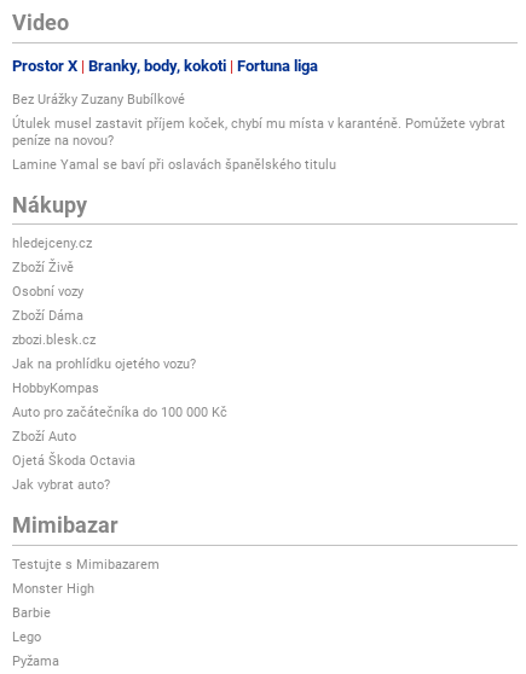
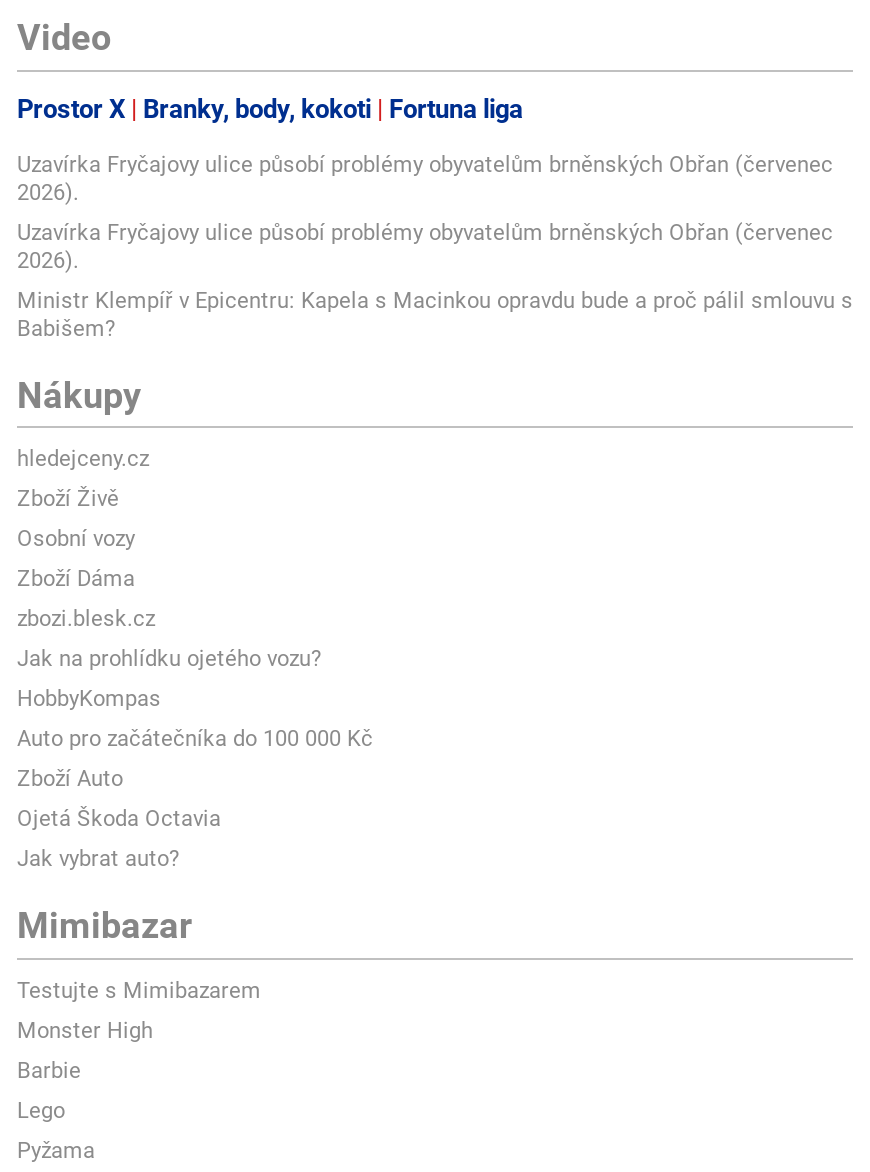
- Bez Urážky Zuzany Bubílkové
+ Uzavírka Fryčajovy ulice působí problémy obyvatelům brněnských Obřan (červenec
+ 2026).

- Útulek musel zastavit příjem koček, chybí mu místa v karanténě. Pomůžete vybrat
- peníze na novou?
+ Uzavírka Fryčajovy ulice působí problémy obyvatelům brněnských Obřan (červenec
+ 2026).

- Lamine Yamal se baví při oslavách španělského titulu
+ Ministr Klempíř v Epicentru: Kapela s Macinkou opravdu bude a proč pálil smlouvu s
+ Babišem?
